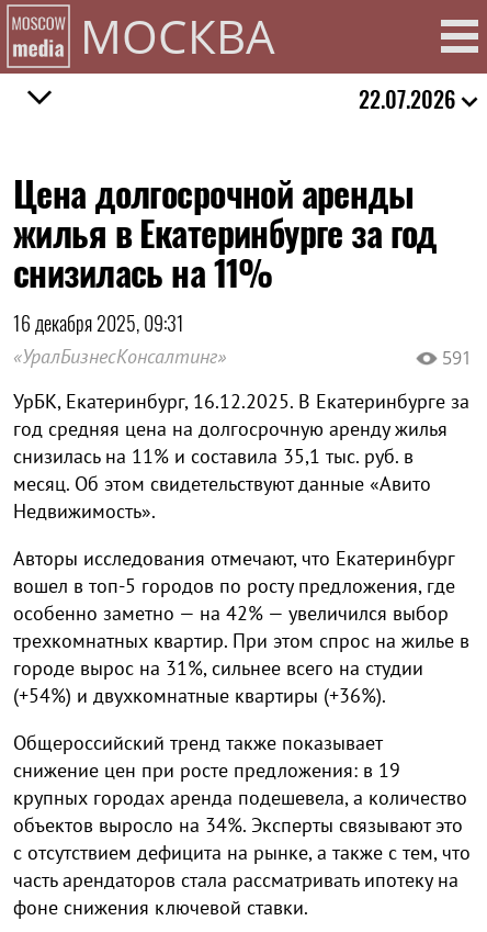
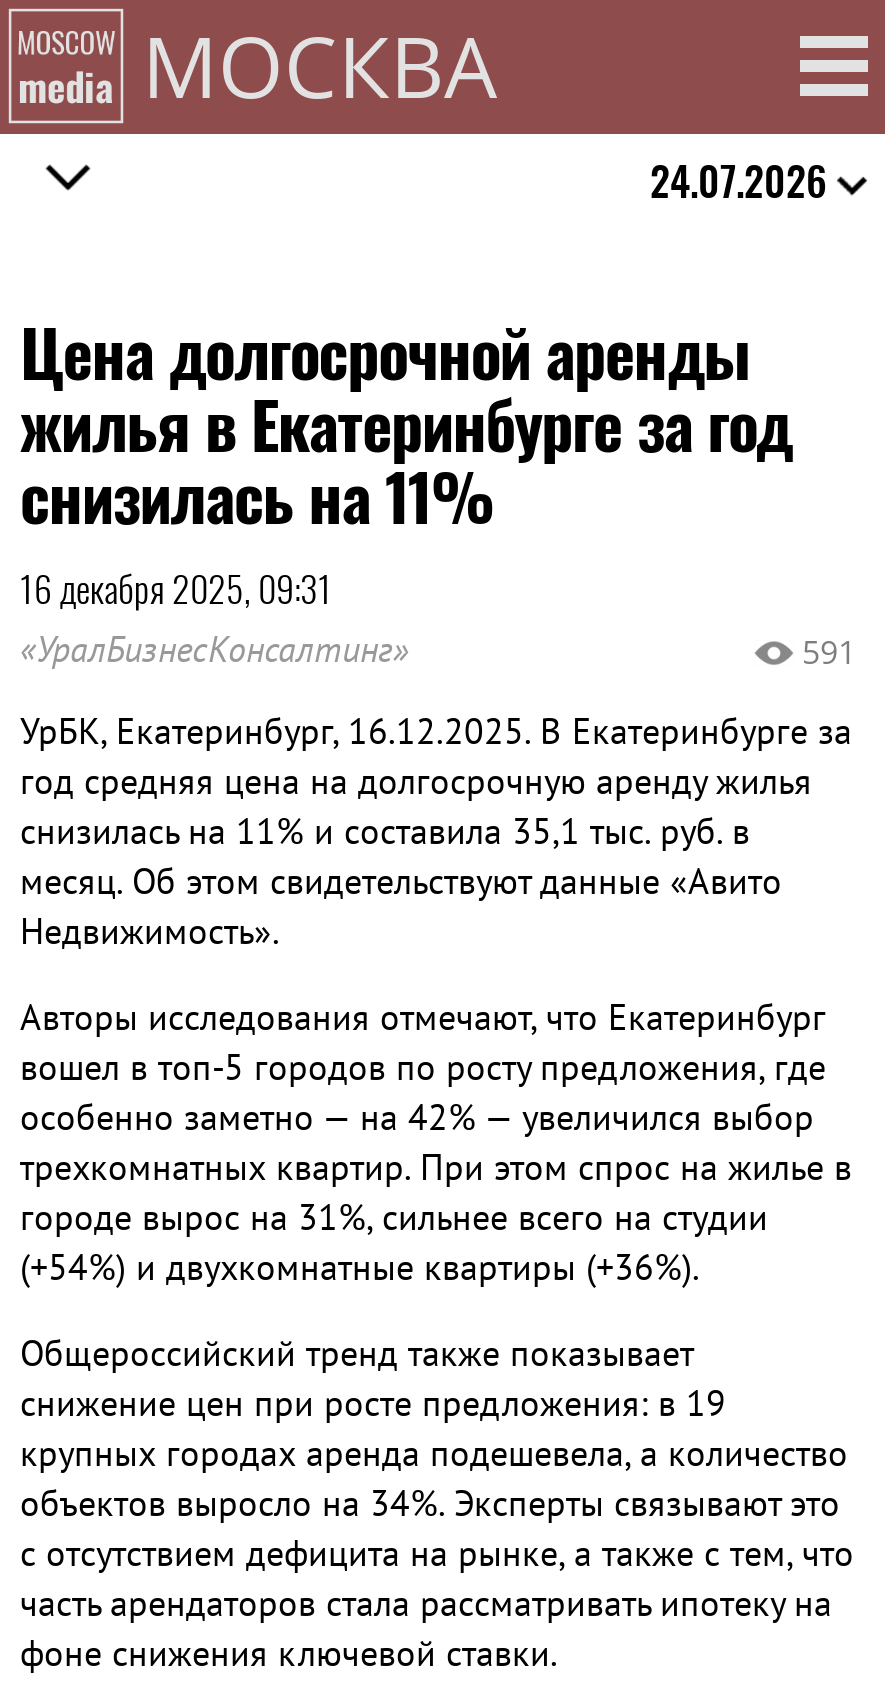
- 22.07.2026
+ 24.07.2026
